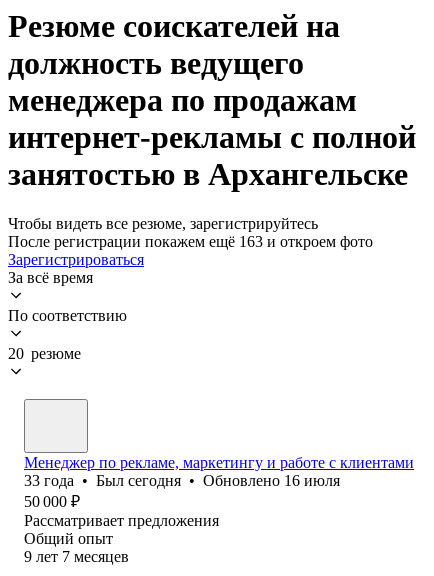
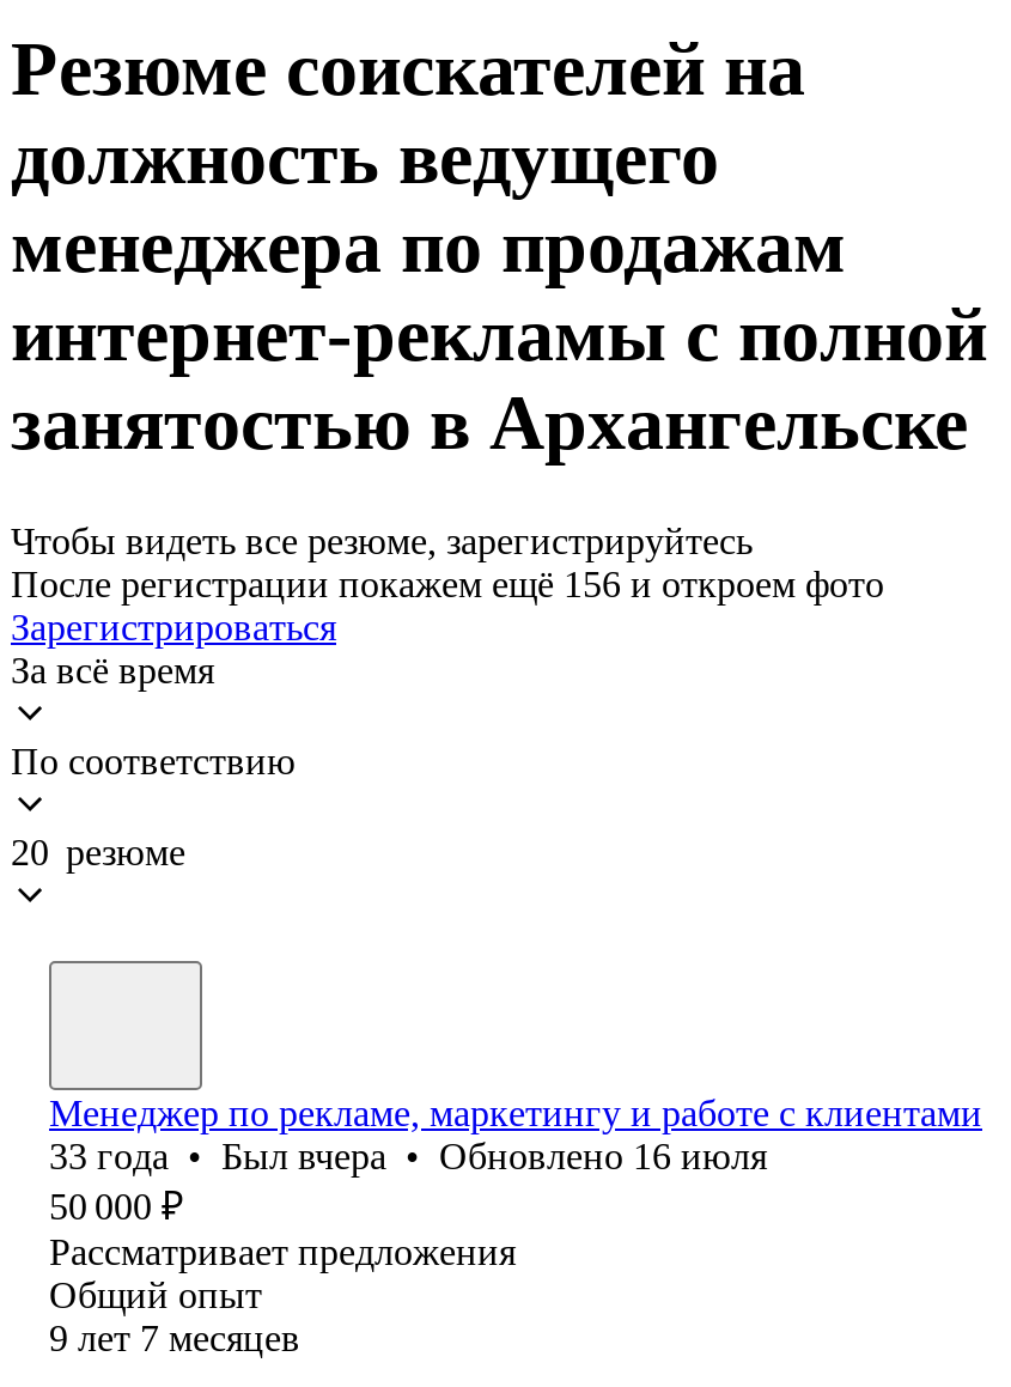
- После регистрации покажем ещё 163 и откроем фото
+ После регистрации покажем ещё 156 и откроем фото

- 33 года • Был сегодня • Обновлено 16 июля
+ 33 года • Был вчера • Обновлено 16 июля
